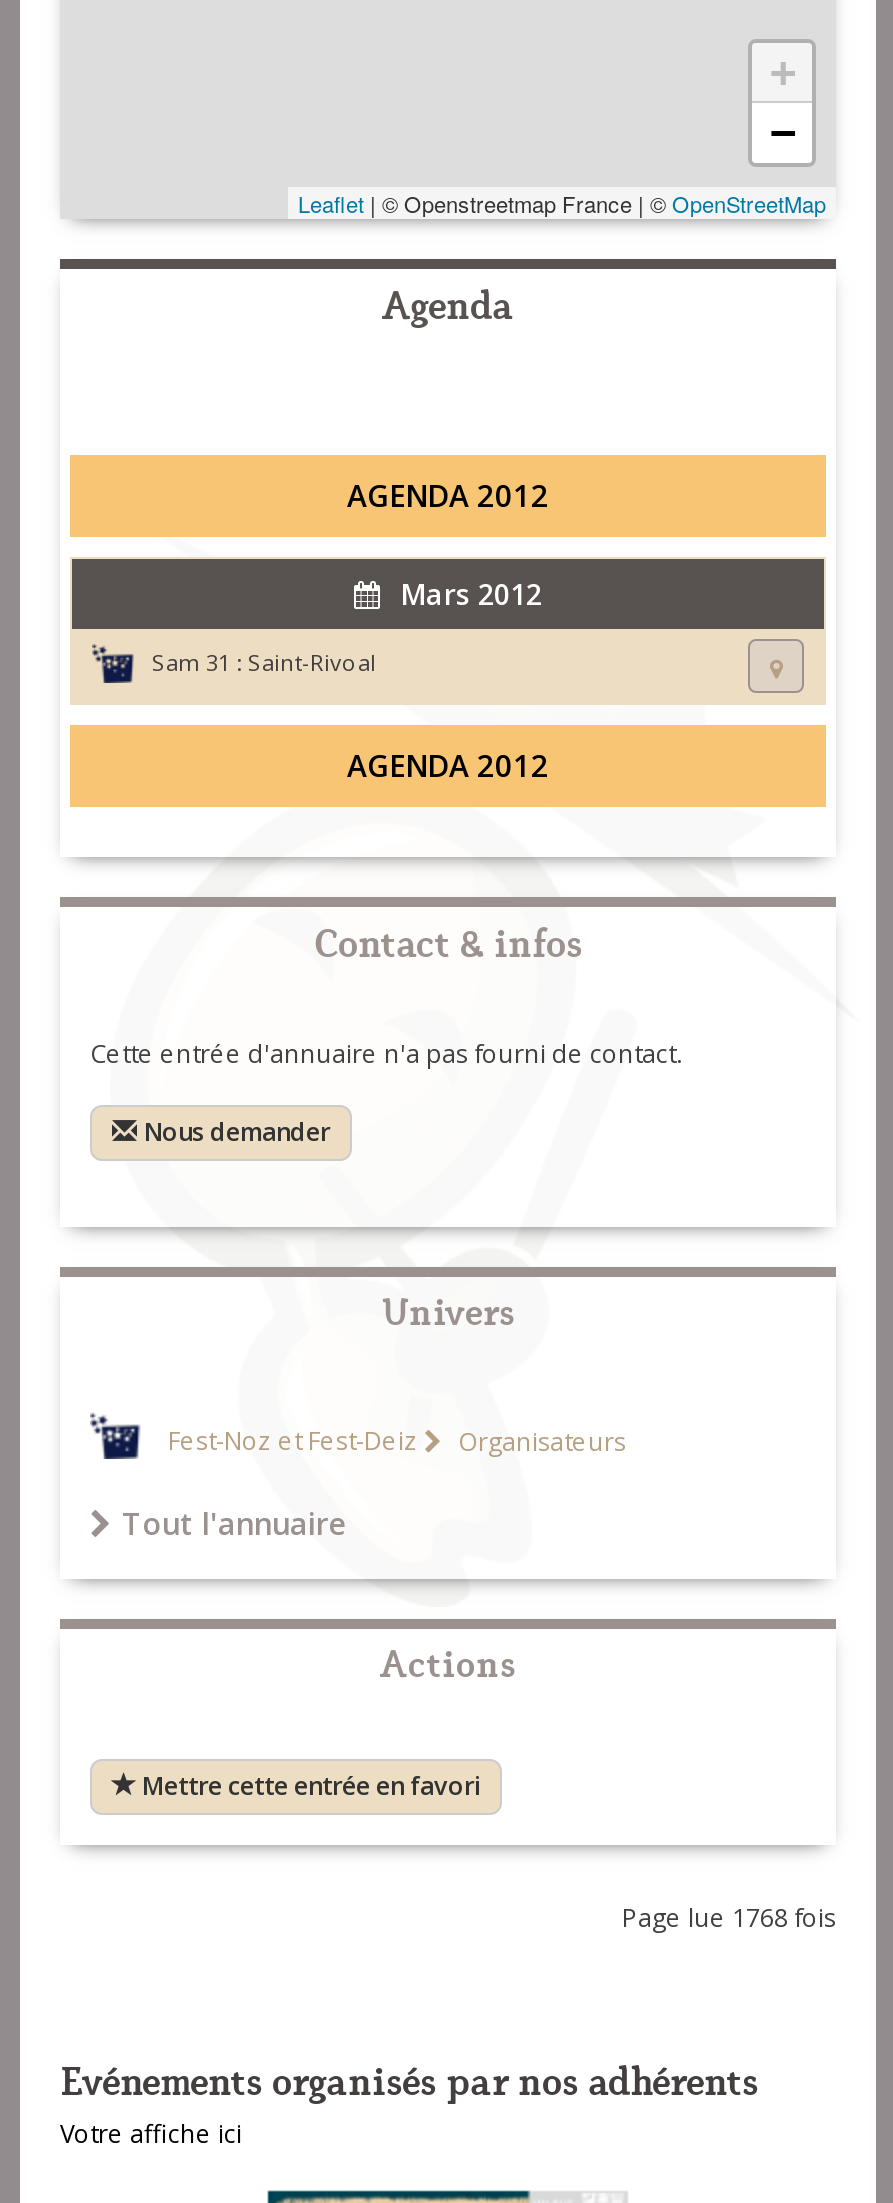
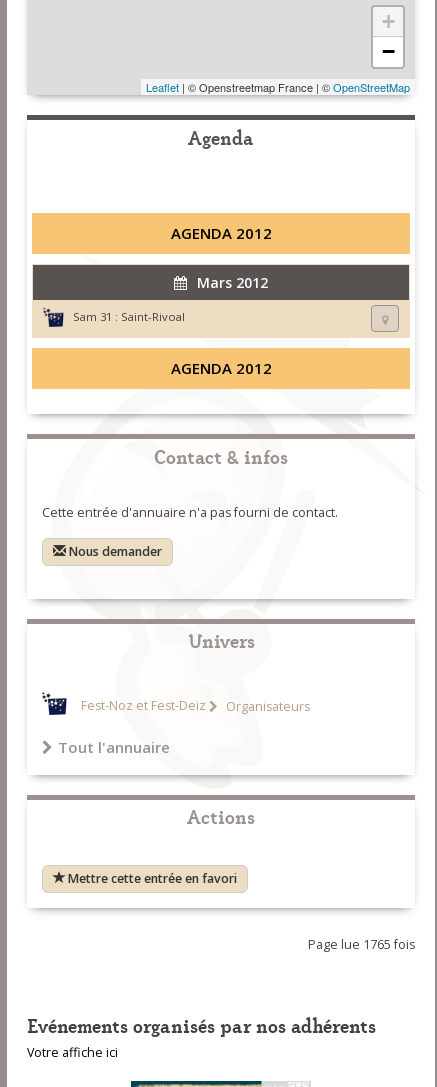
- Page lue 1768 fois
+ Page lue 1765 fois
